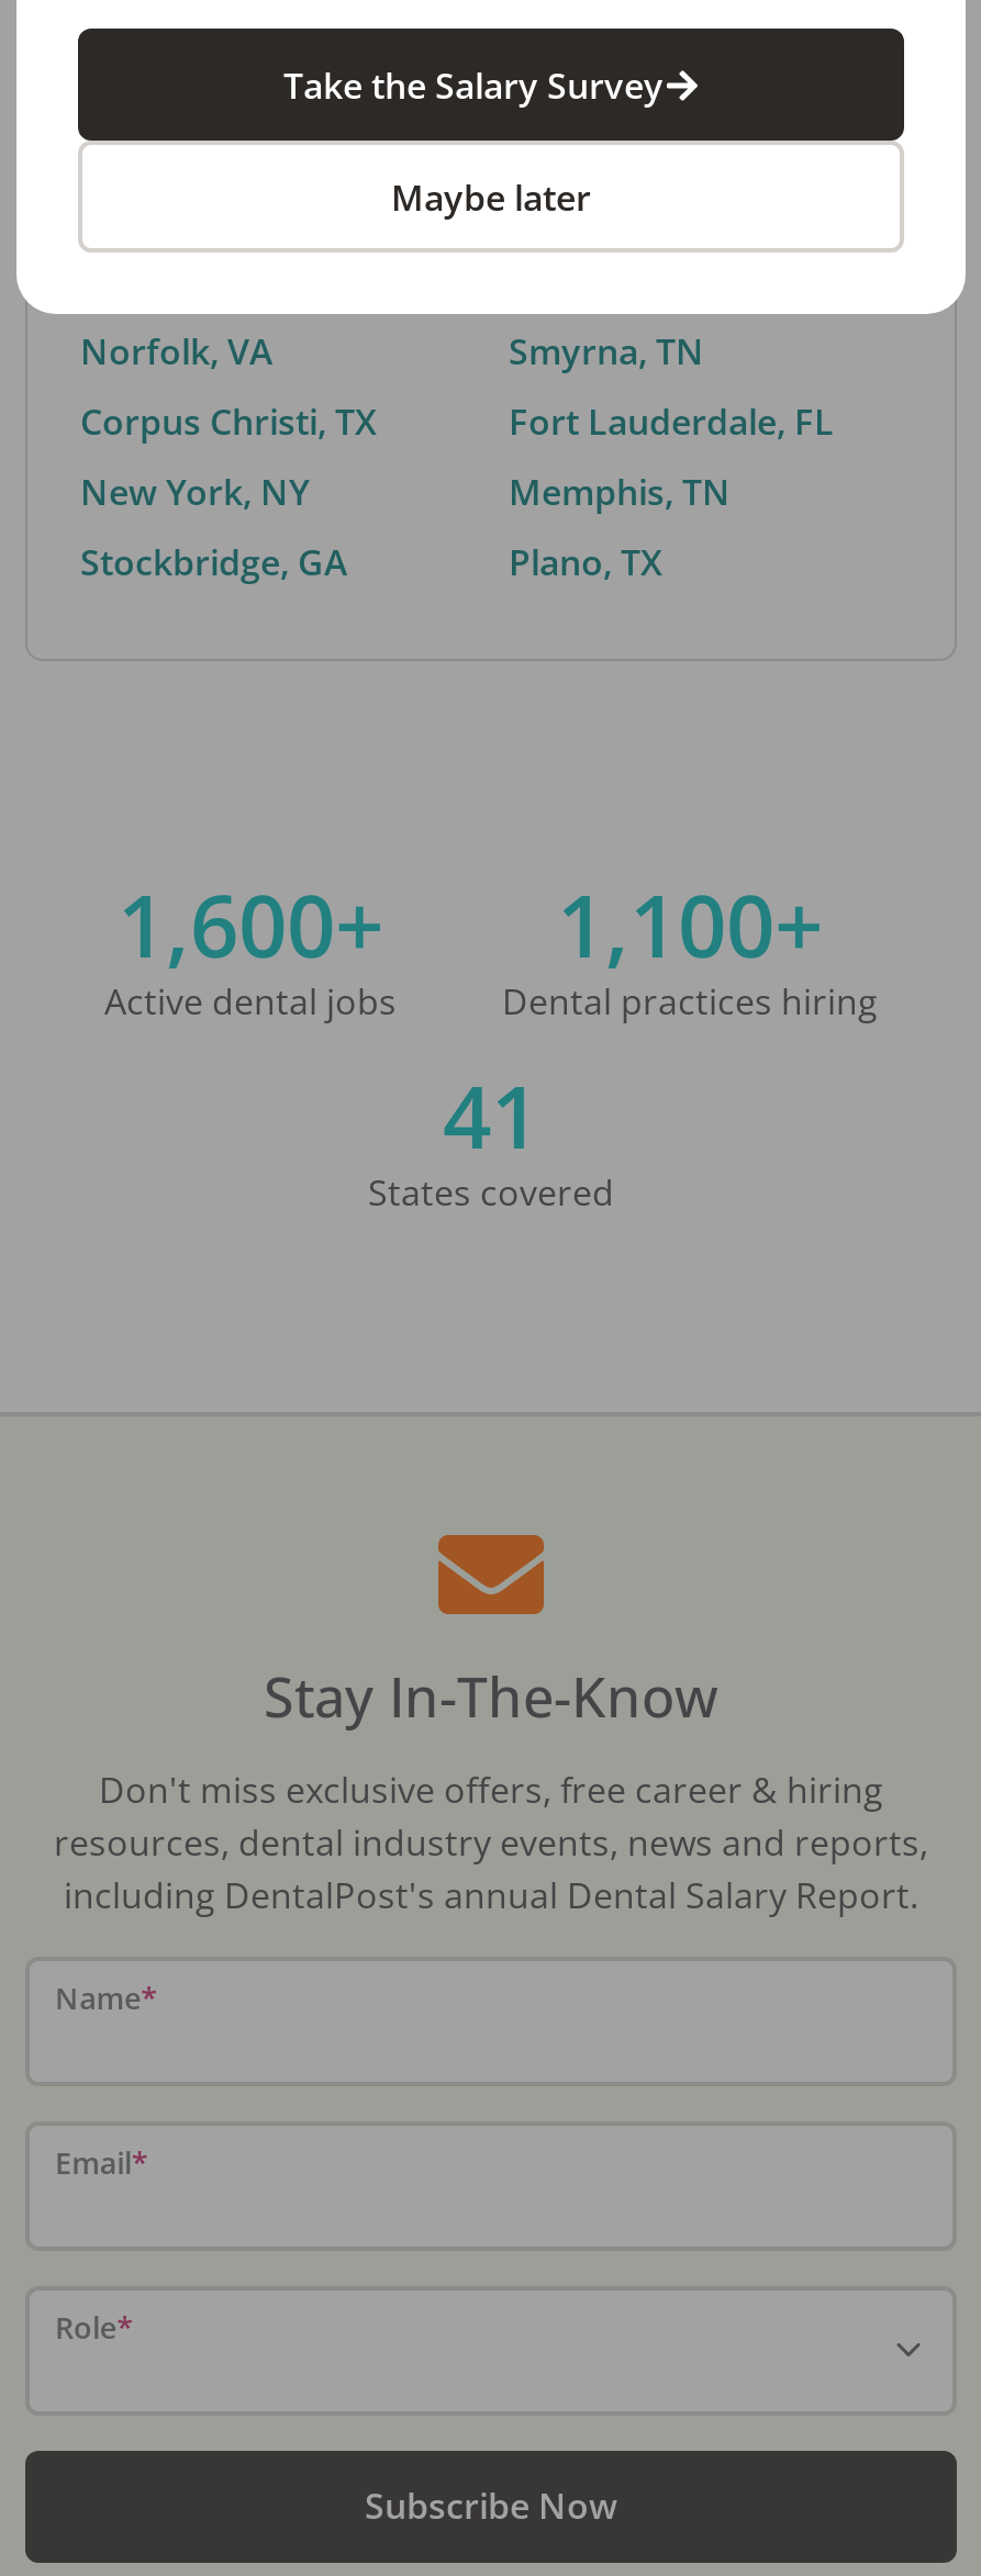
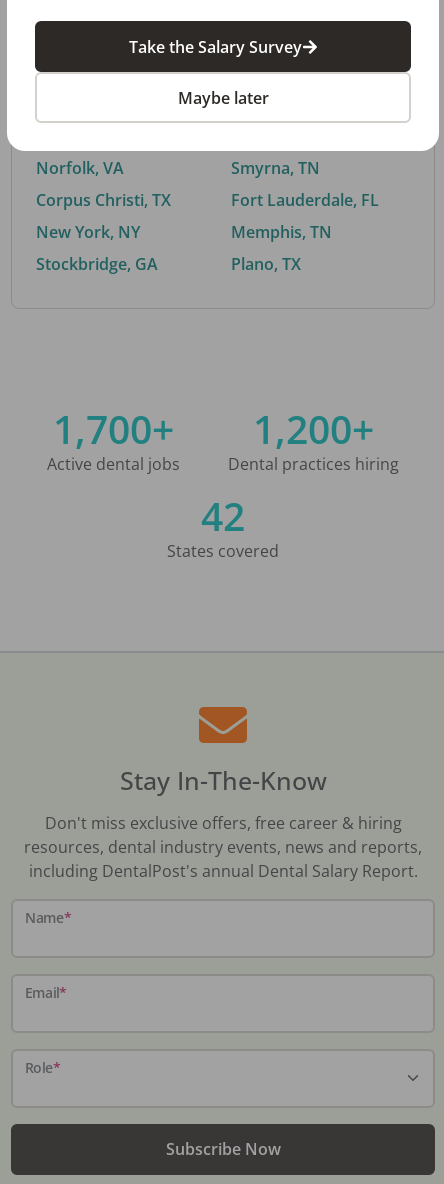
- 1,600+
+ 1,700+

- 1,100+
+ 1,200+

- 41
+ 42
